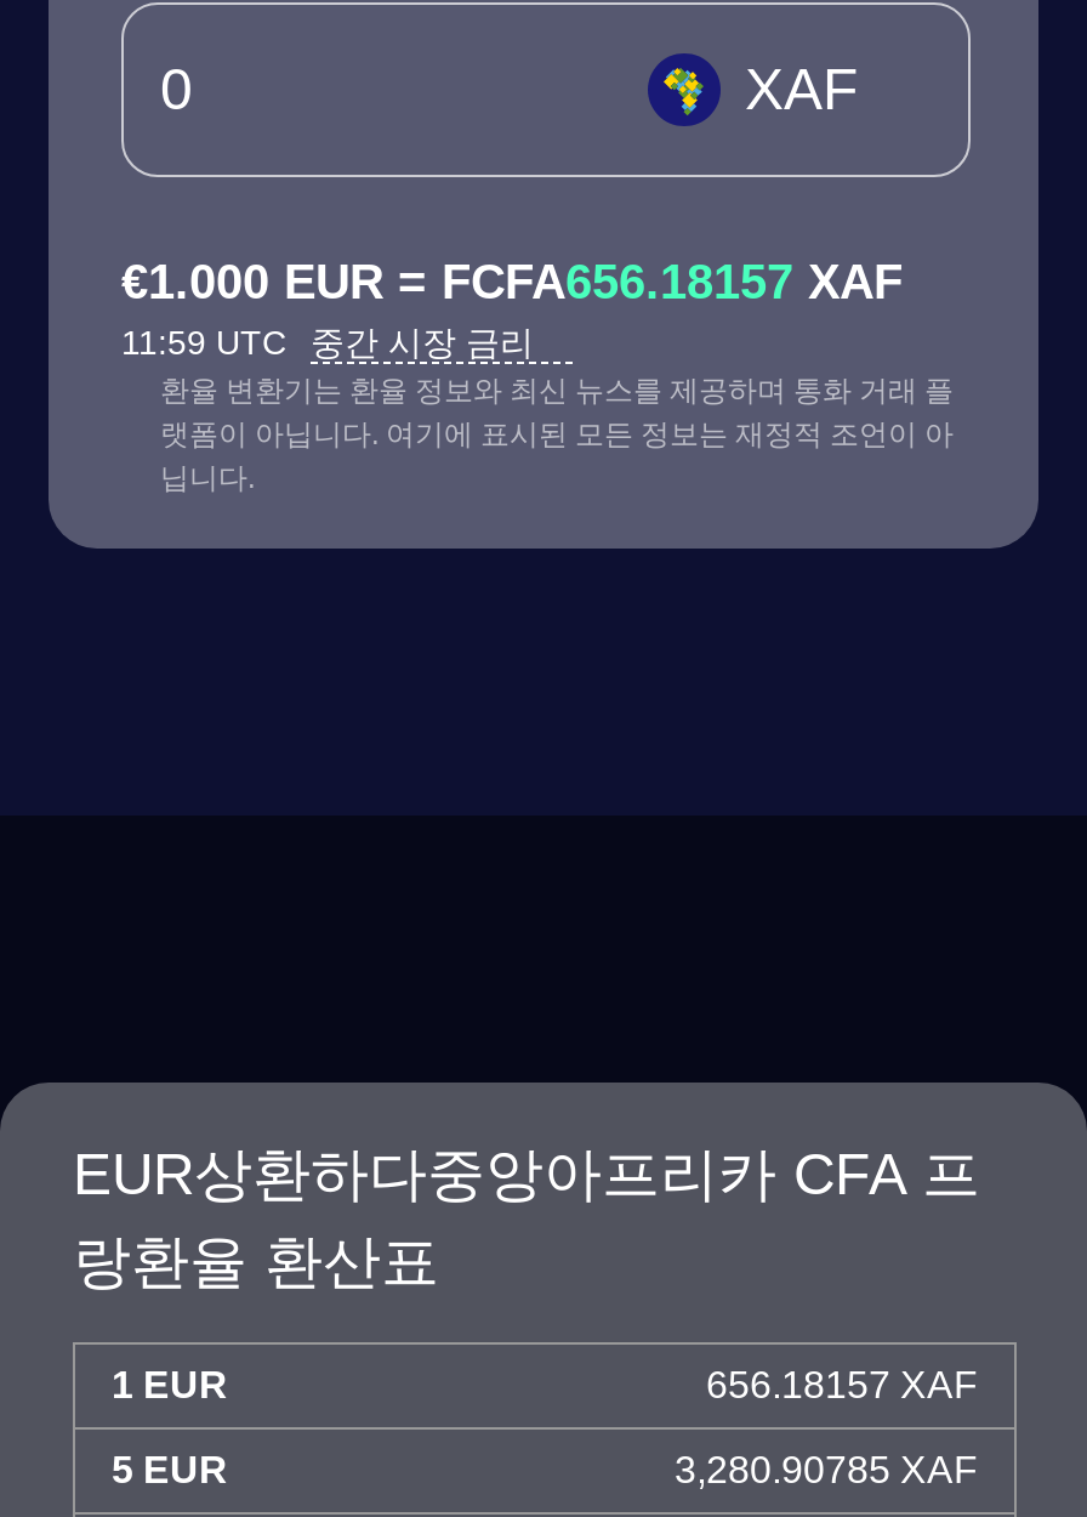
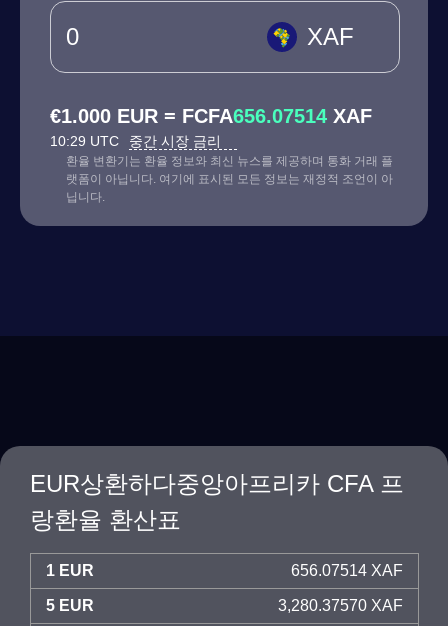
- €1.000 EUR = FCFA656.18157 XAF
+ €1.000 EUR = FCFA656.07514 XAF

- 11:59 UTC 중간 시장 금리
+ 10:29 UTC 중간 시장 금리

- 656.18157 XAF
+ 656.07514 XAF

- 3,280.90785 XAF
+ 3,280.37570 XAF
